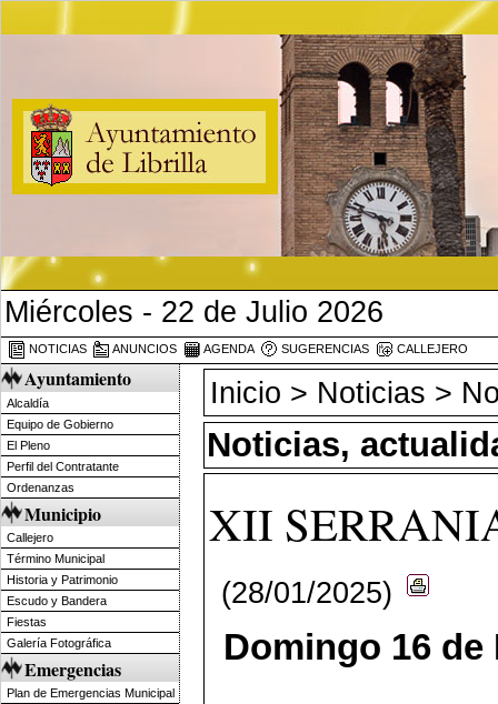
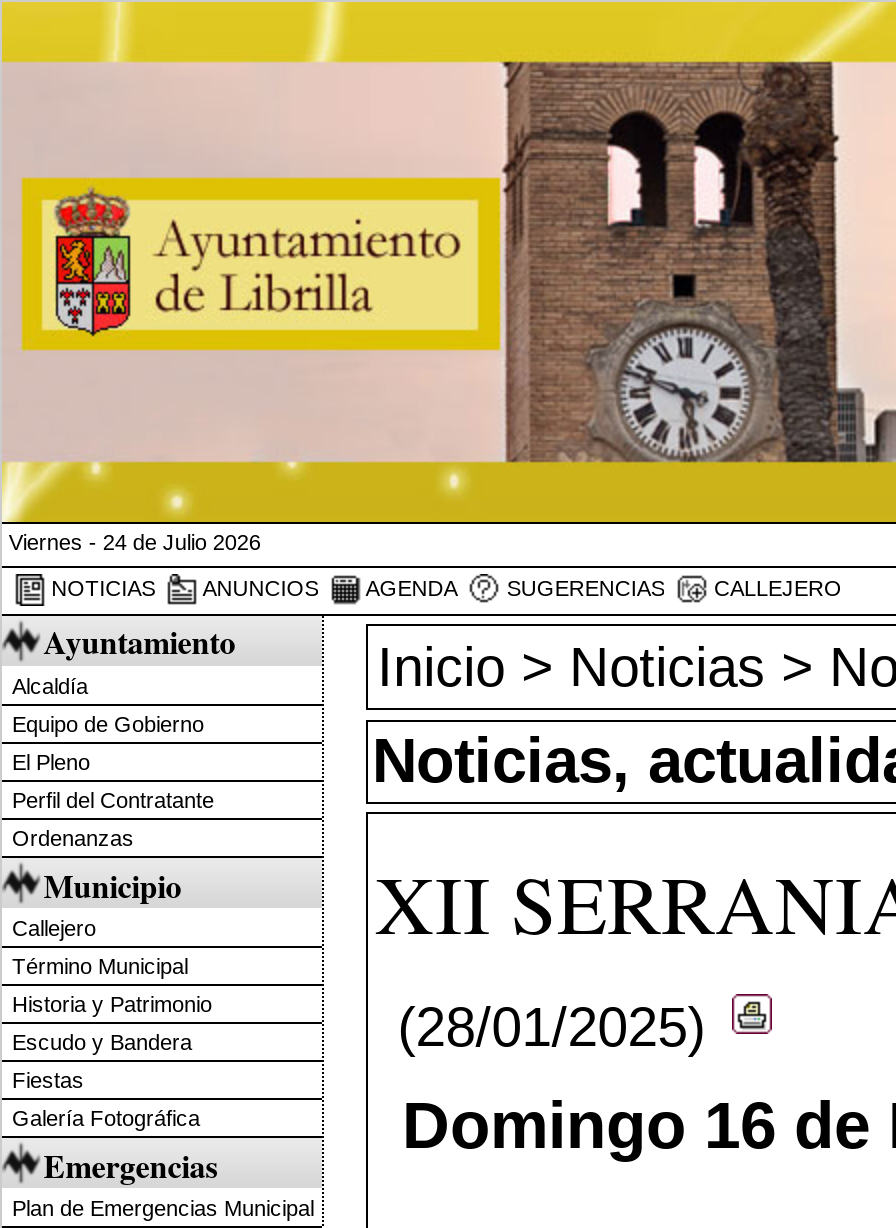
- Miércoles - 22 de Julio 2026
+ Viernes - 24 de Julio 2026
